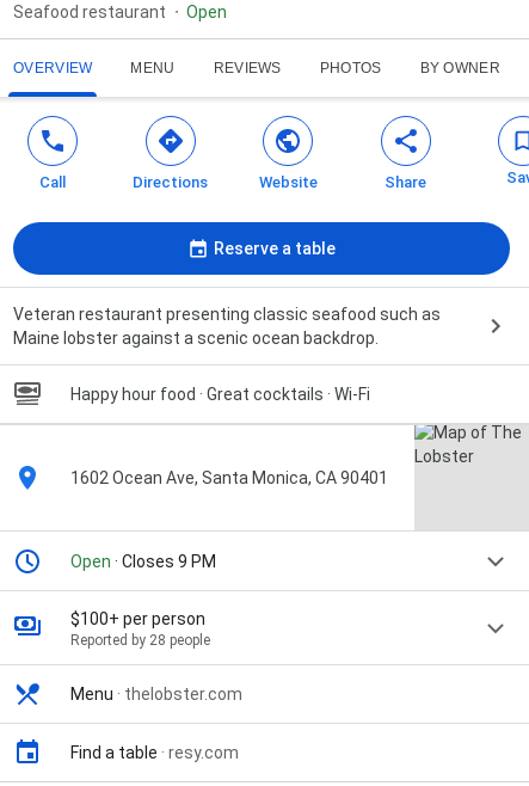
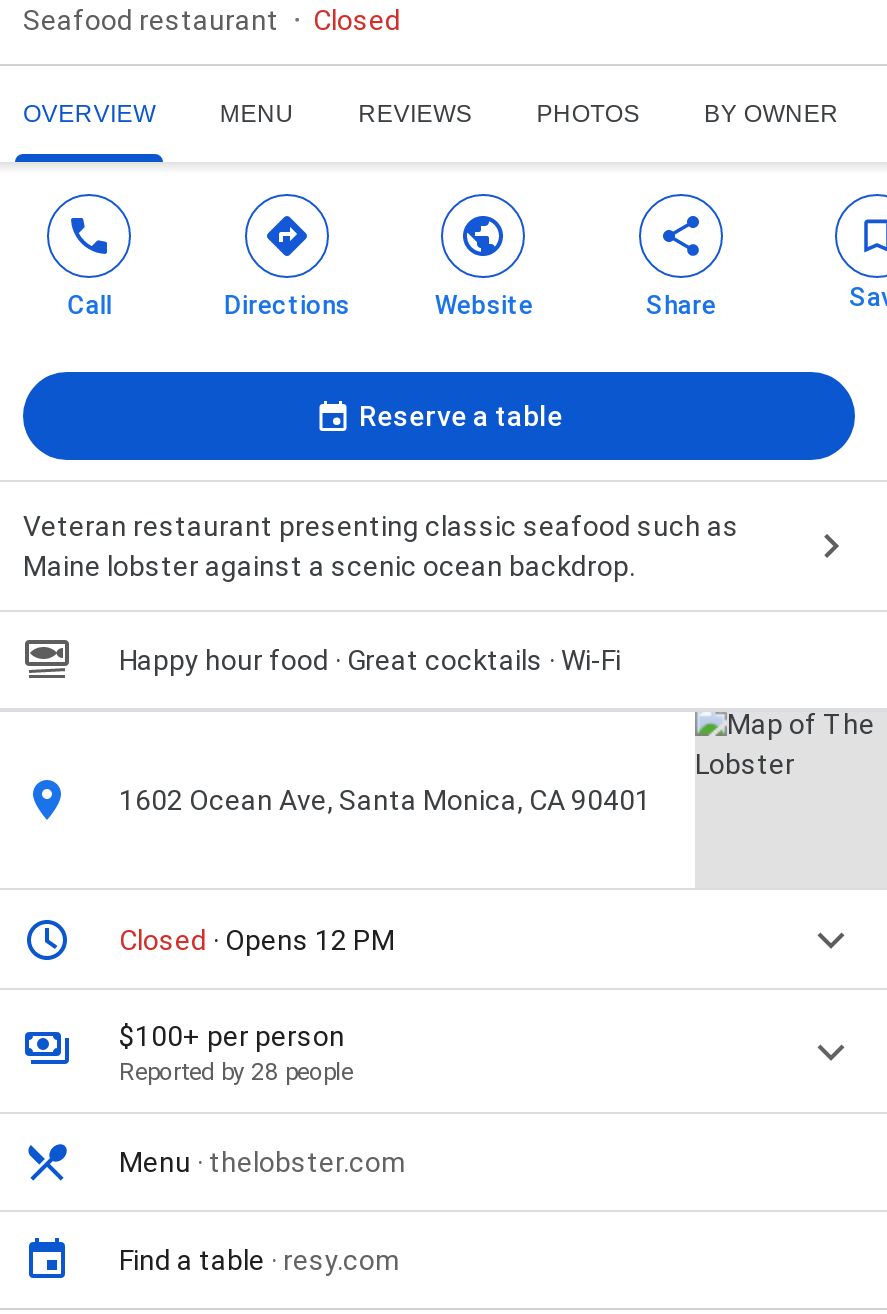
- Open
+ Closed

- Open · Closes 9 PM
+ Closed · Opens 12 PM
